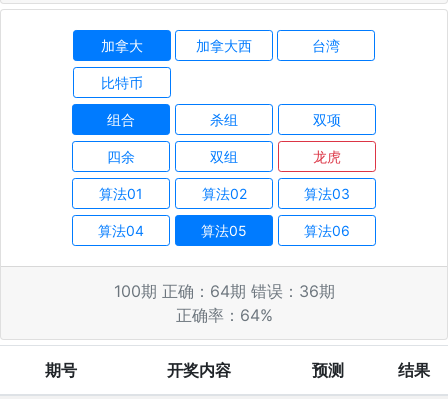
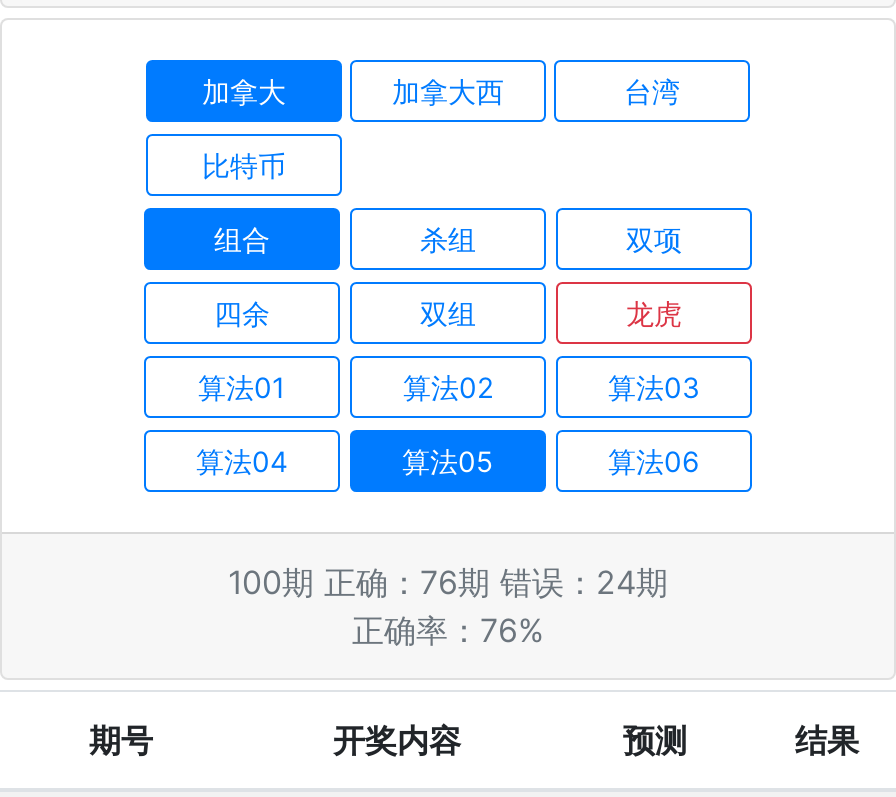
- 100期 正确：64期 错误：36期
+ 100期 正确：76期 错误：24期

- 正确率：64%
+ 正确率：76%
